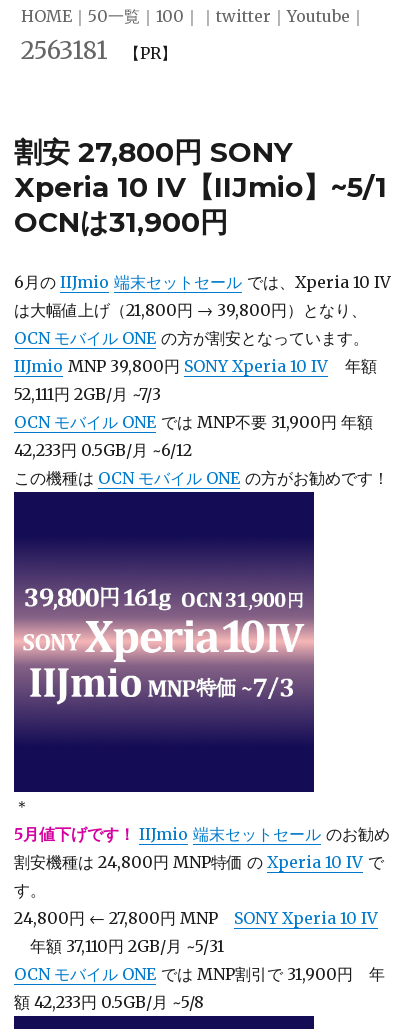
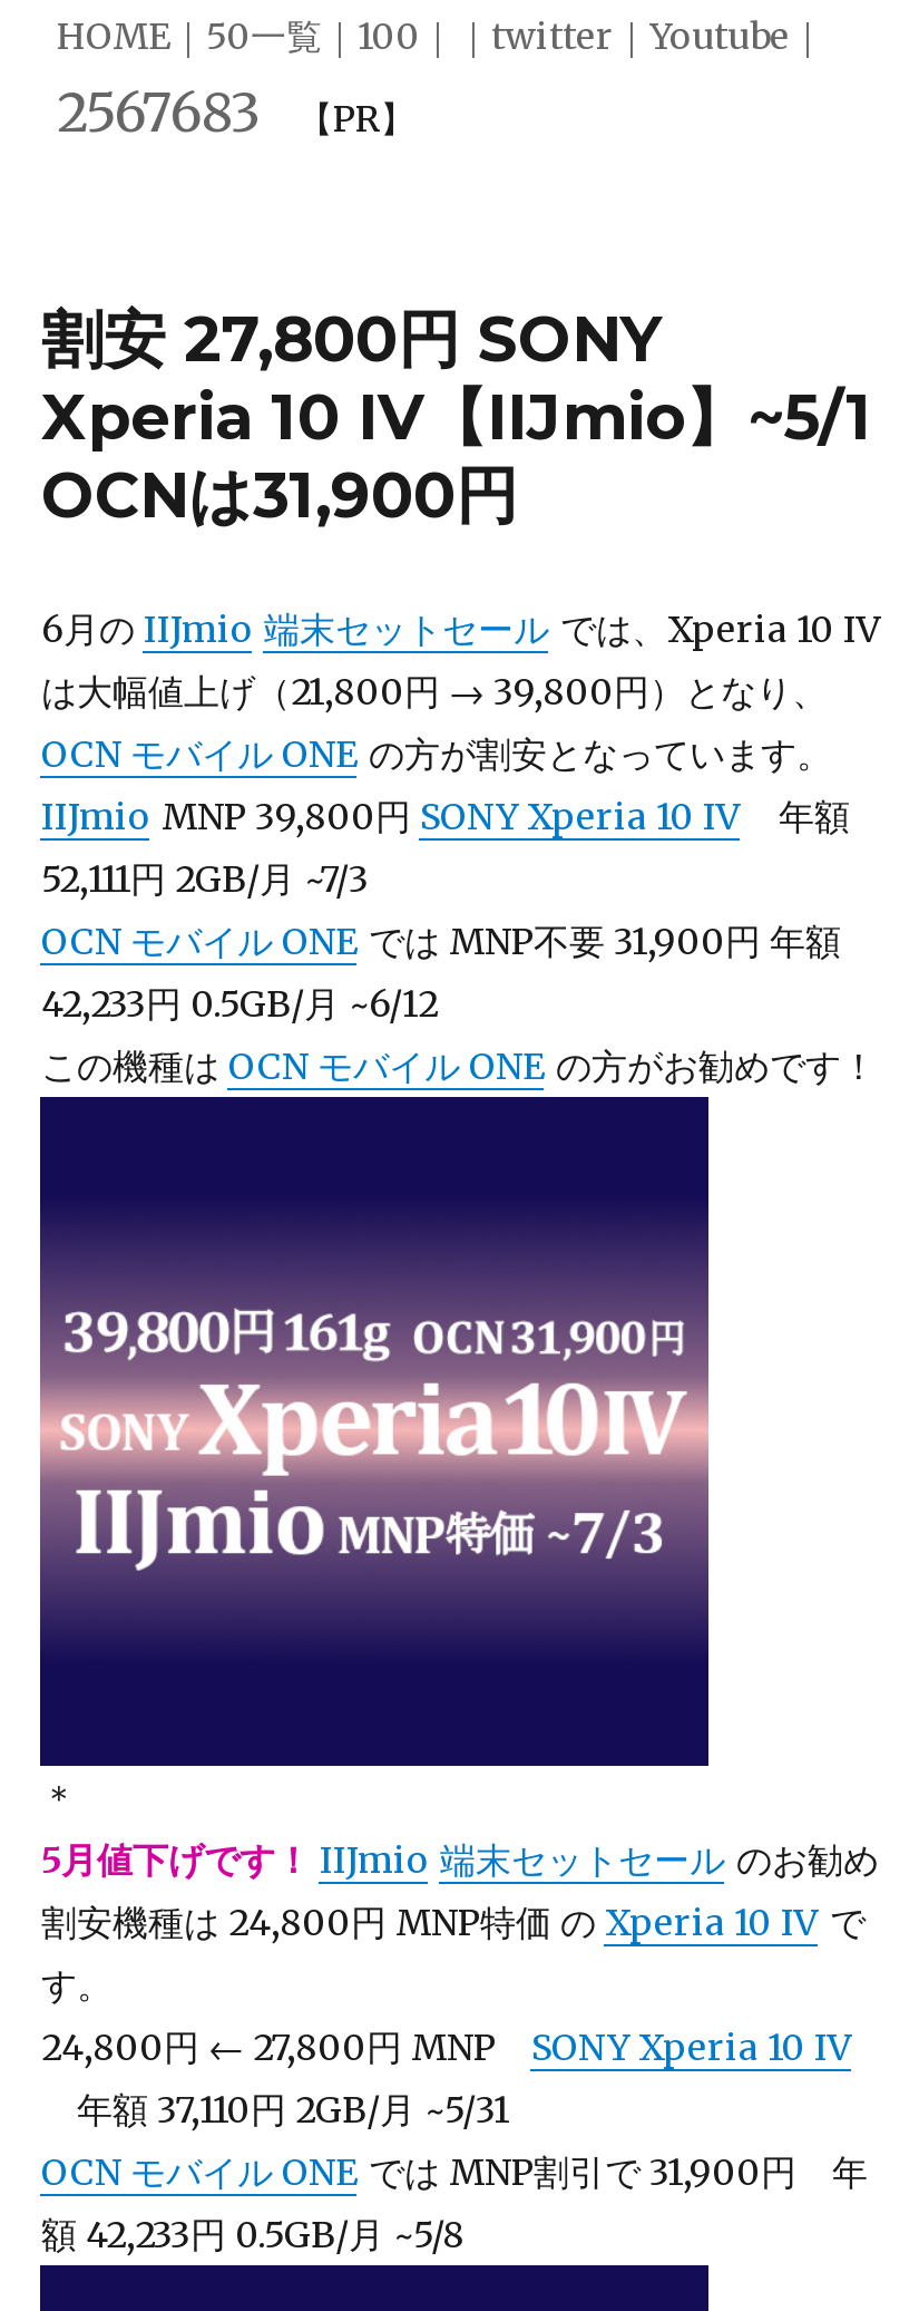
- 2563181【PR】
+ 2567683【PR】
